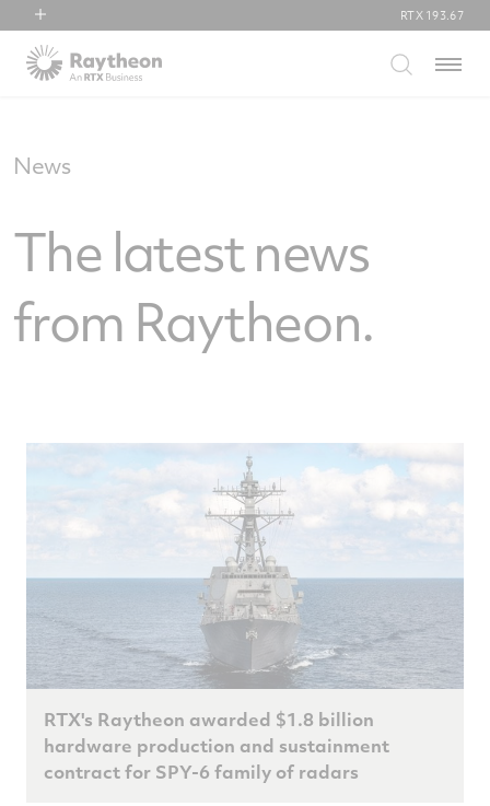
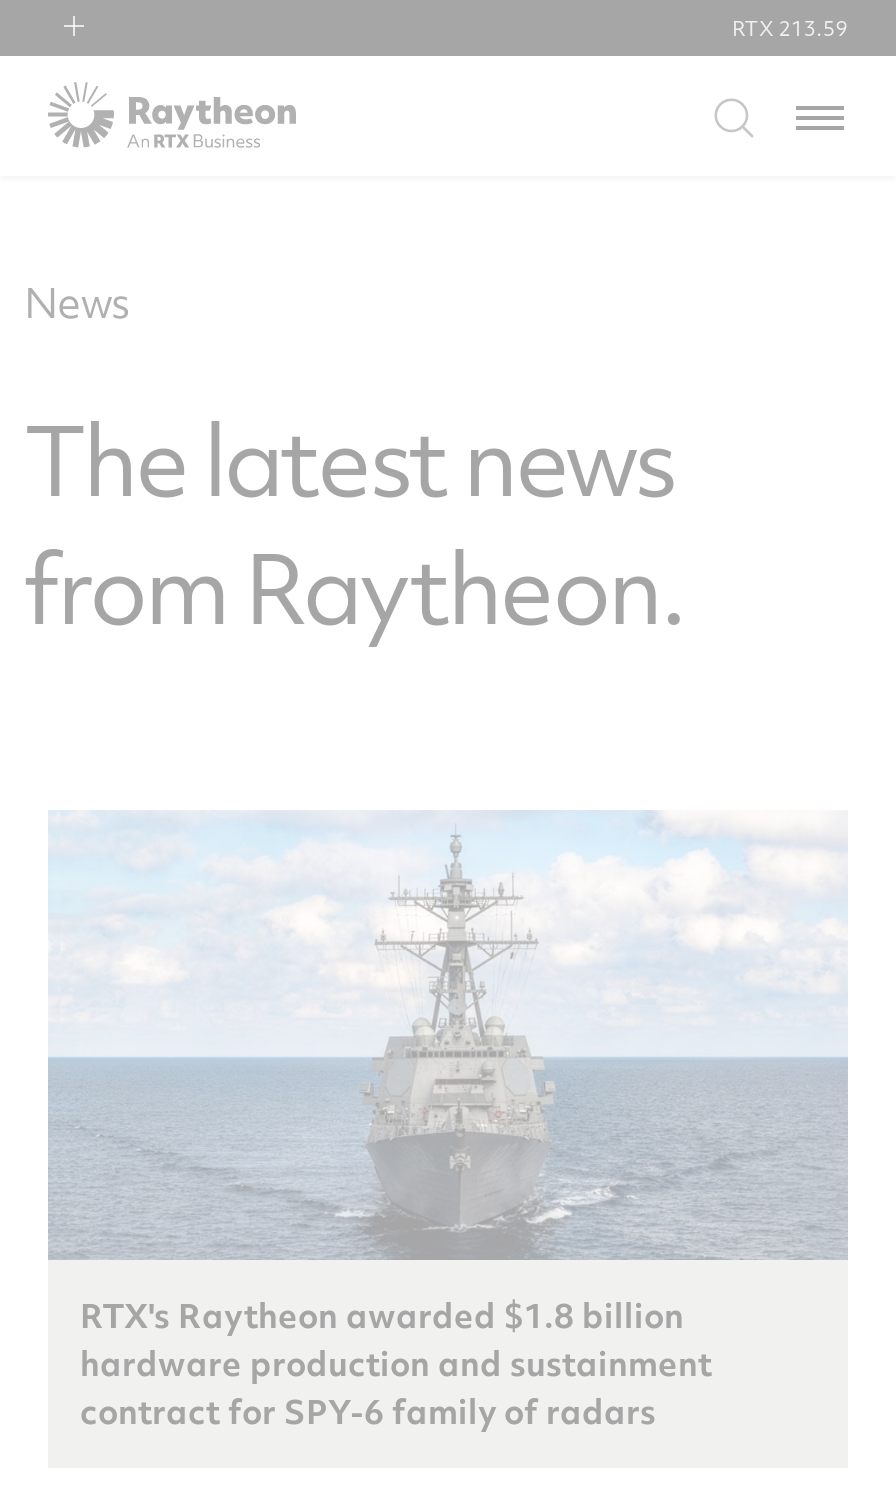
- RTX 193.67
+ RTX 213.59
